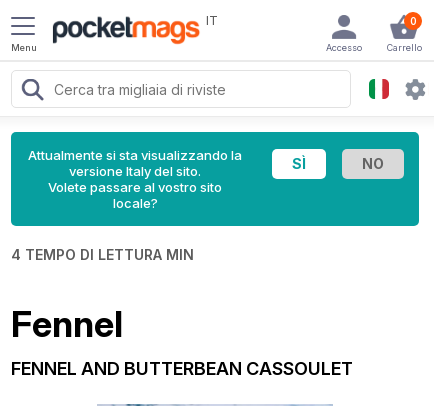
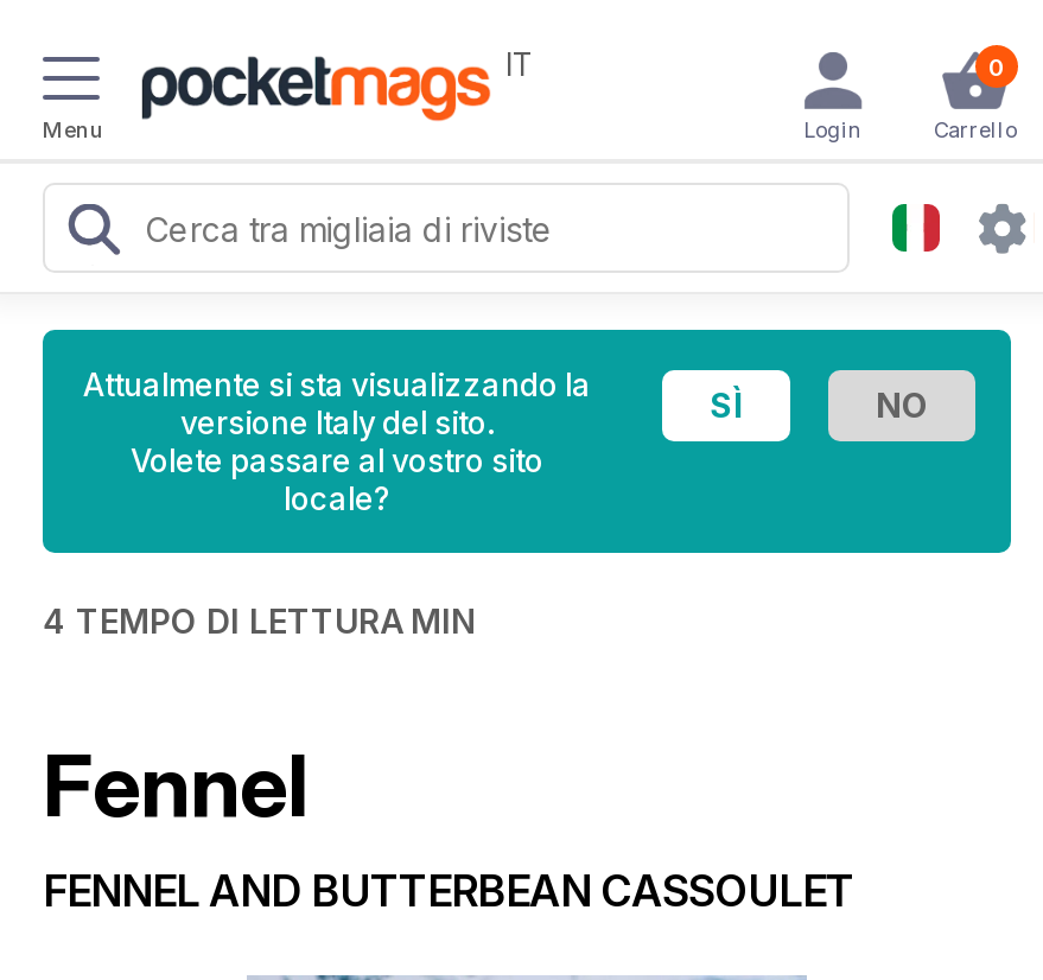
- Accesso
+ Login
